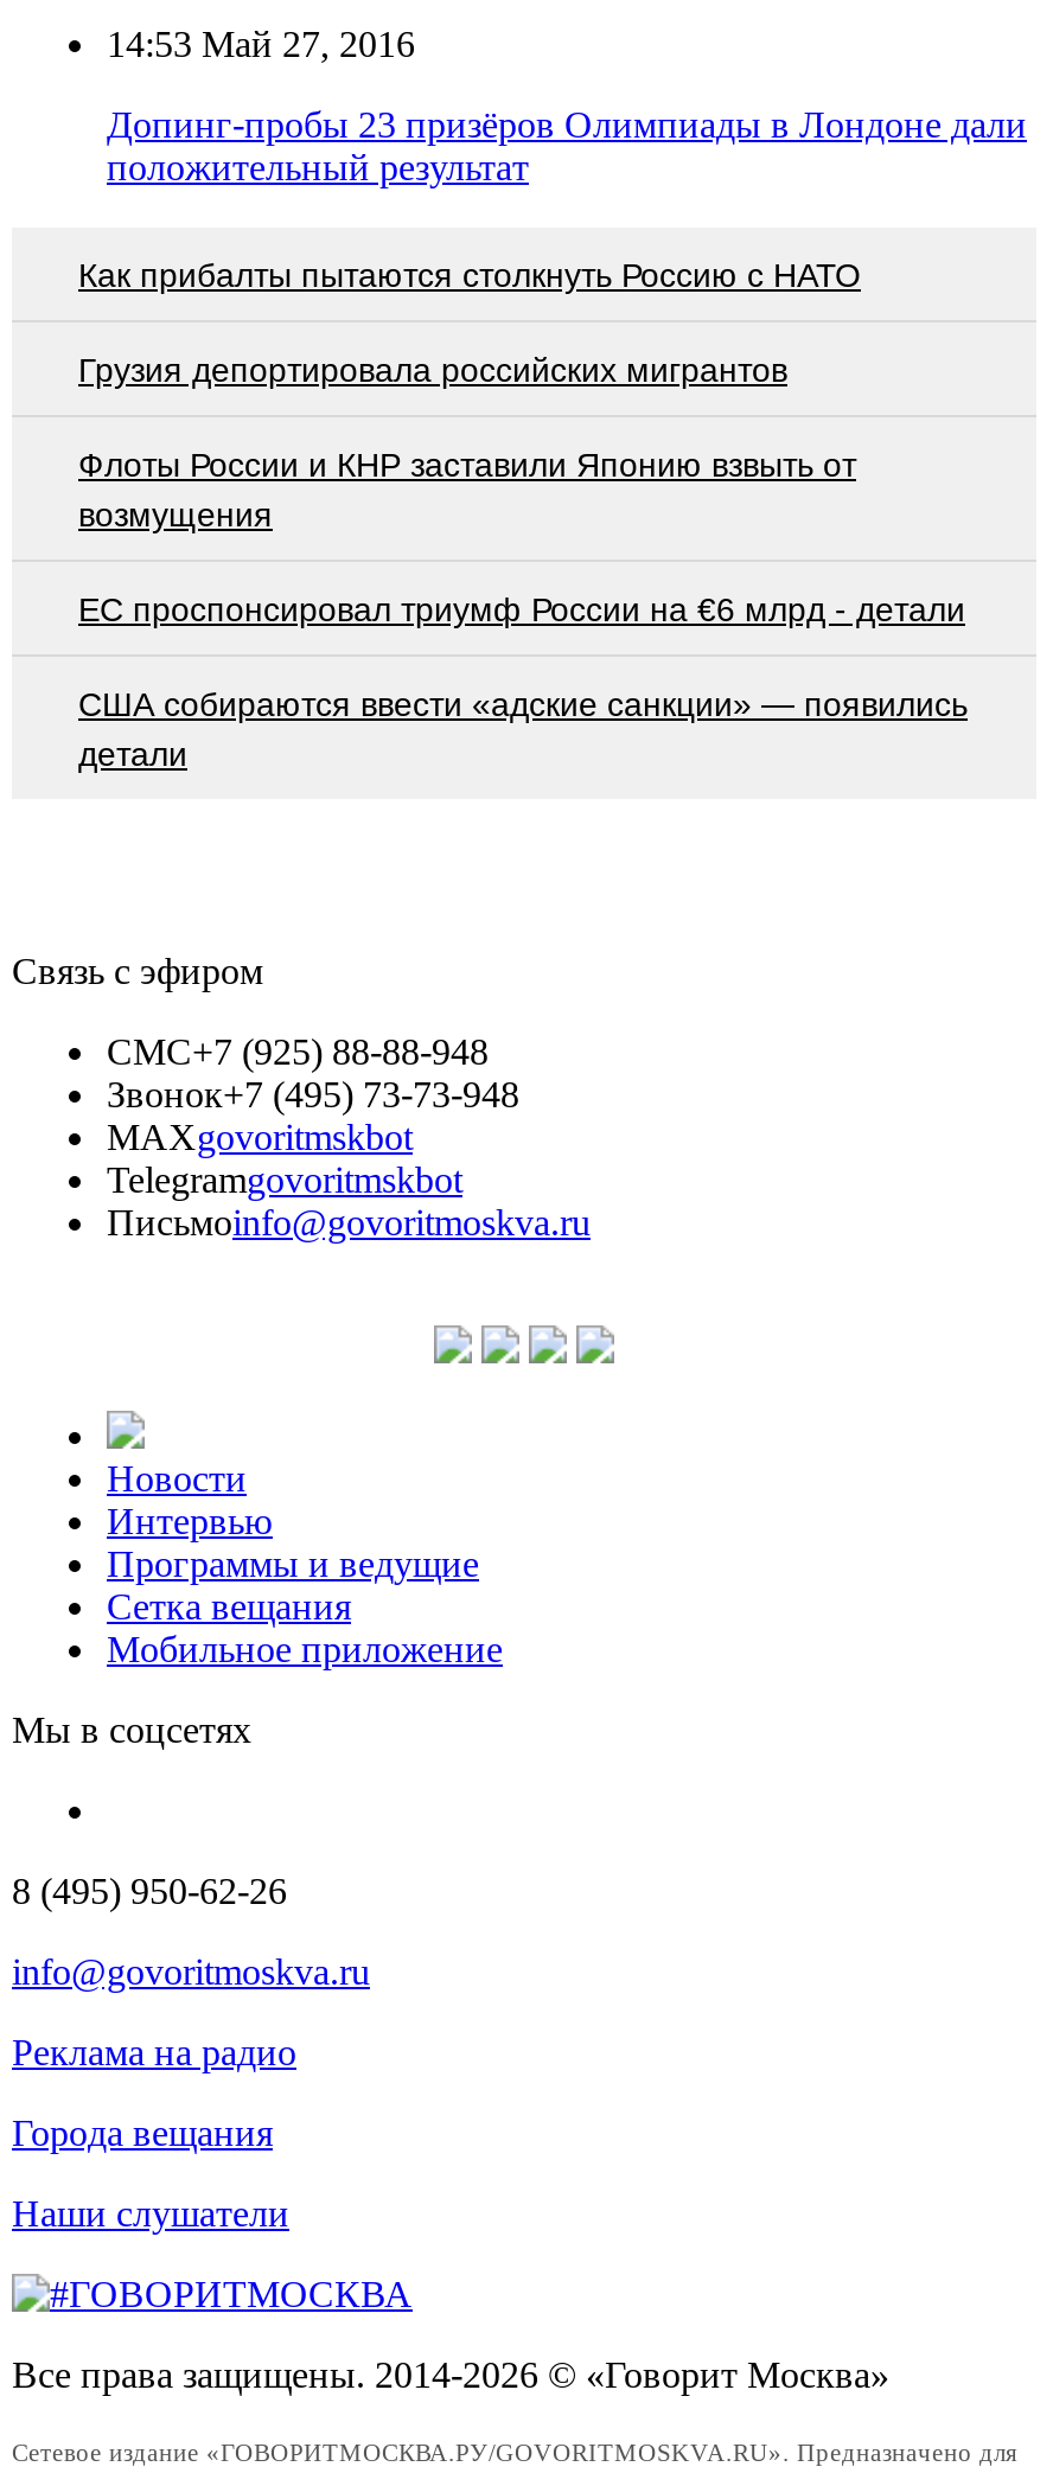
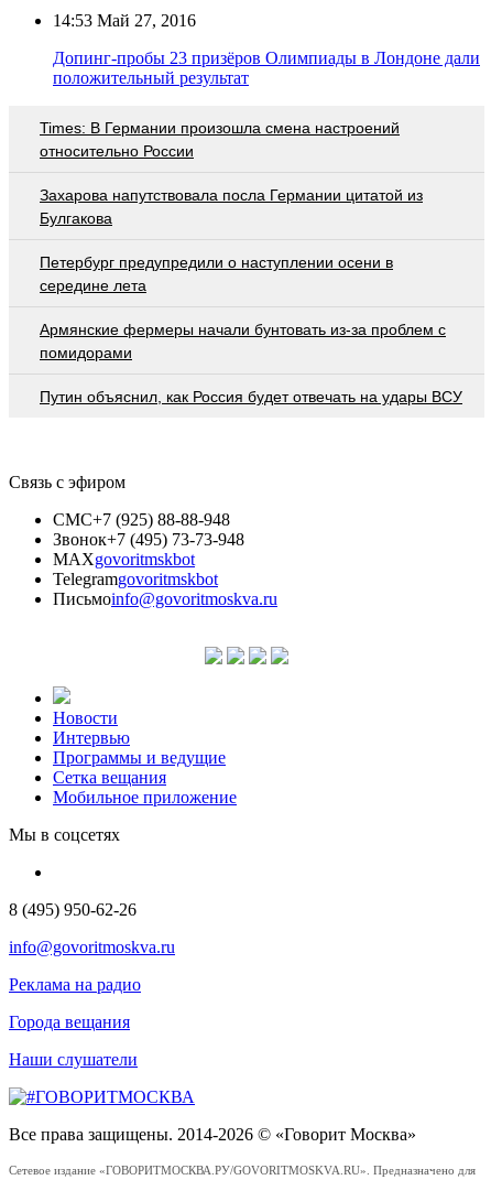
- Как прибалты пытаются столкнуть Россию с НАТО
+ Times: В Германии произошла смена настроений
+ относительно России

- Грузия депортировала российских мигрантов
+ Захарова напутствовала посла Германии цитатой из
+ Булгакова

- Флоты России и КНР заставили Японию взвыть от
- возмущения
+ Петербург предупредили о наступлении осени в
+ середине лета

- EC проспонсировал триумф России на €6 млрд - детали
+ Армянские фермеры начали бунтовать из-за проблем с
+ помидорами

- США собираются ввести «адские санкции» — появились
- детали
+ Путин объяснил, как Россия будет отвечать на удары ВСУ
